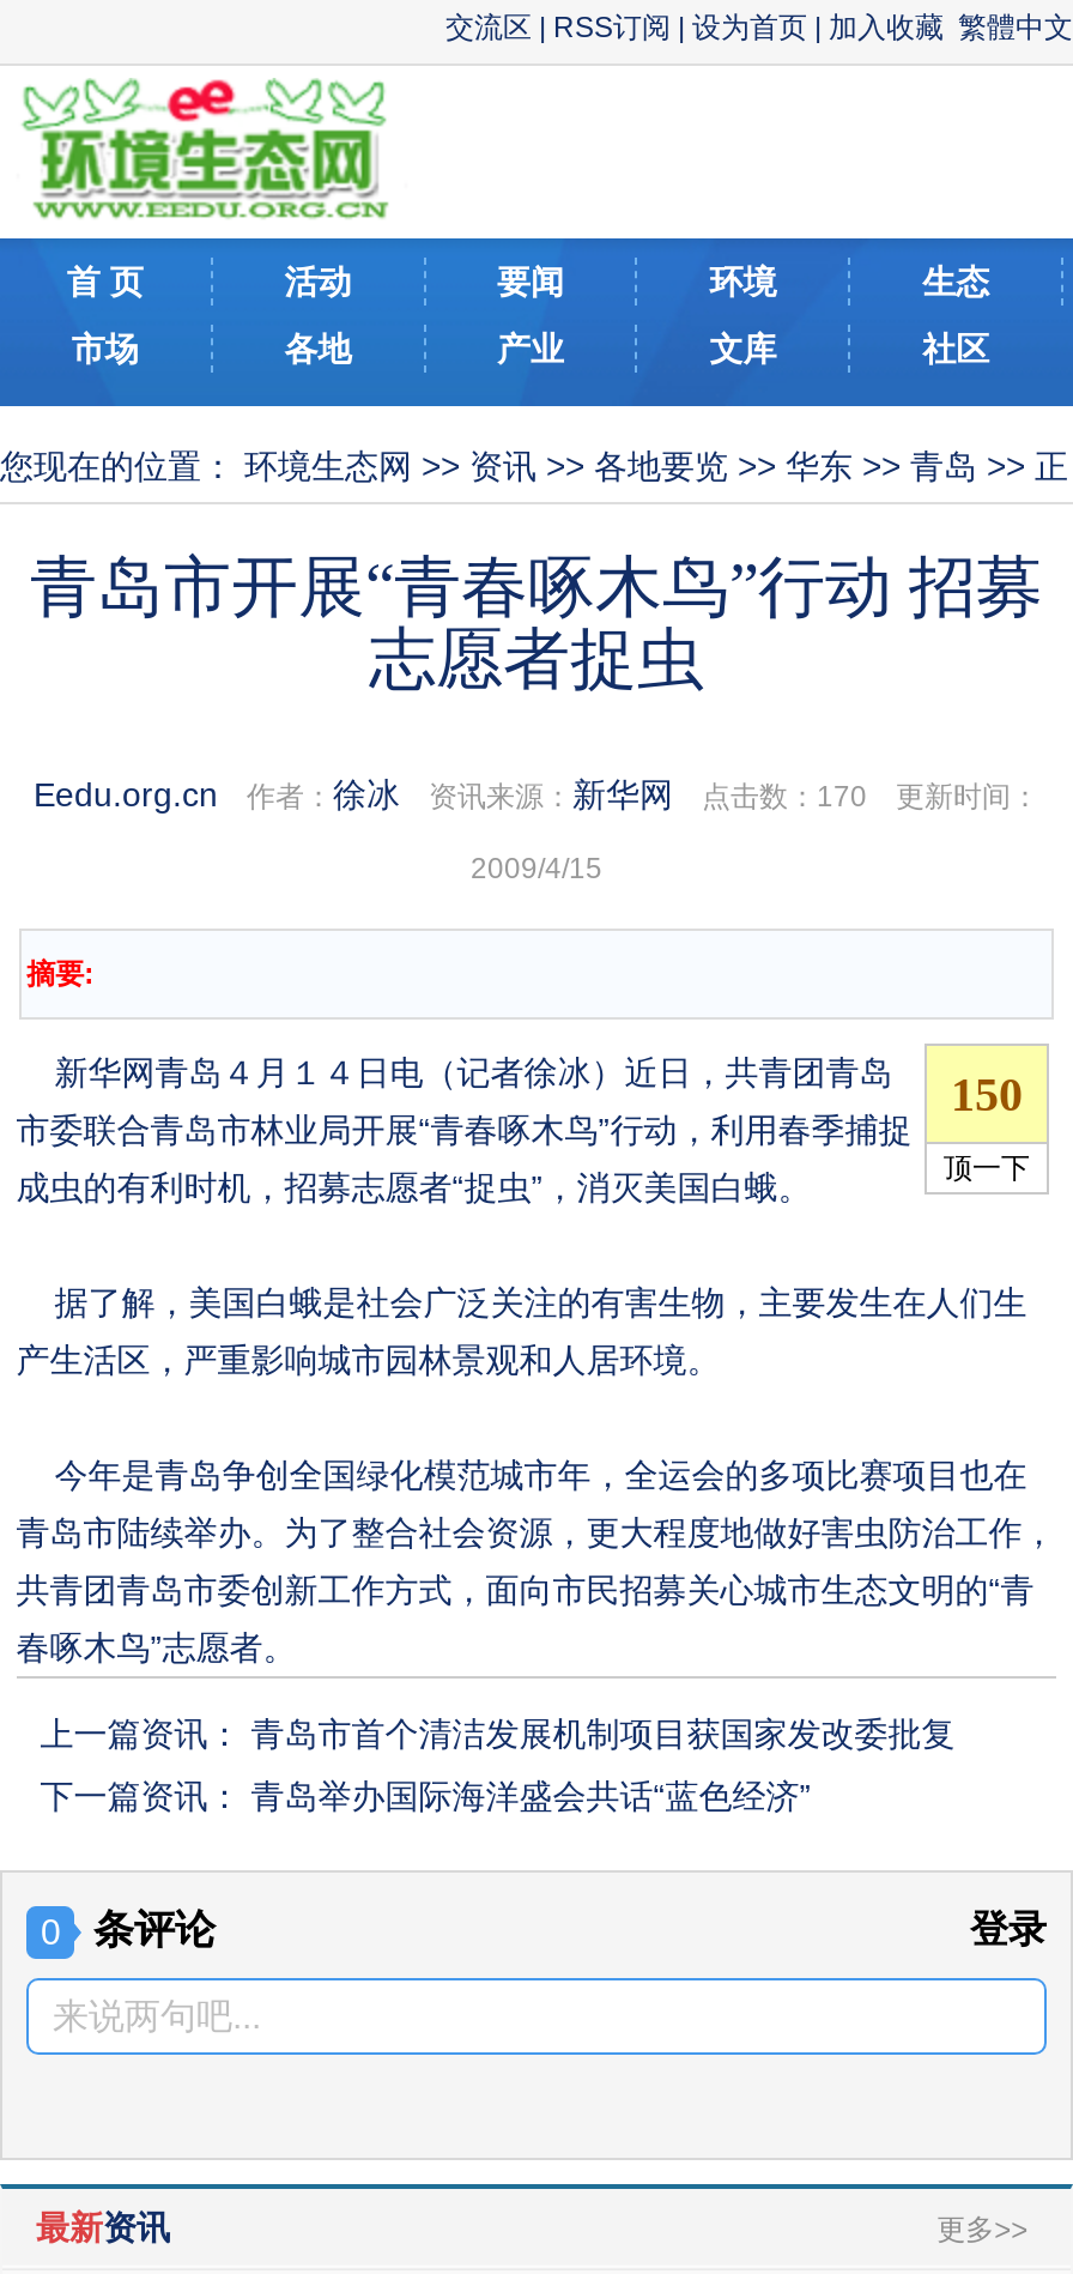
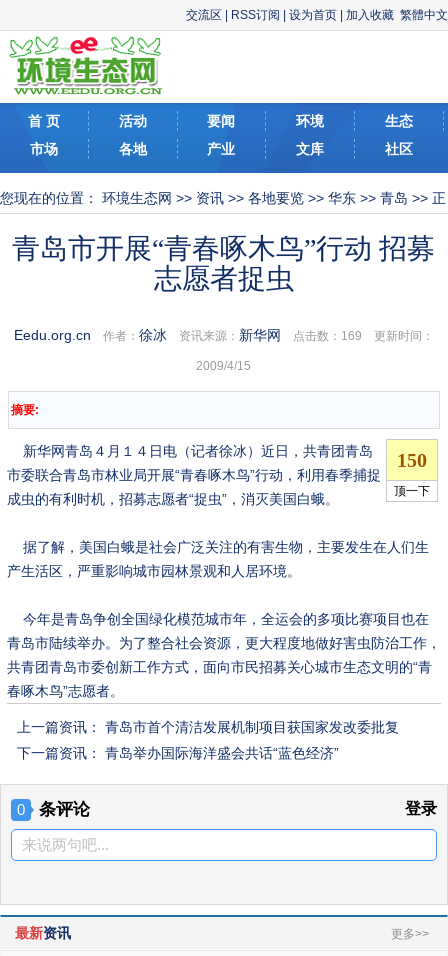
- Eedu.org.cn作者：徐冰资讯来源：新华网点击数：170 更新时间：
+ Eedu.org.cn作者：徐冰资讯来源：新华网点击数：169 更新时间：
